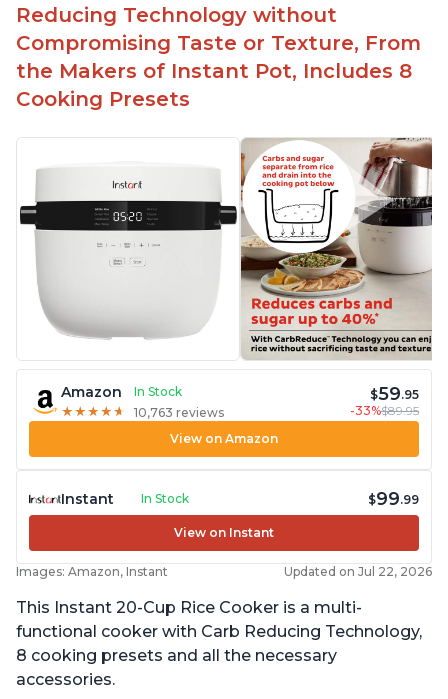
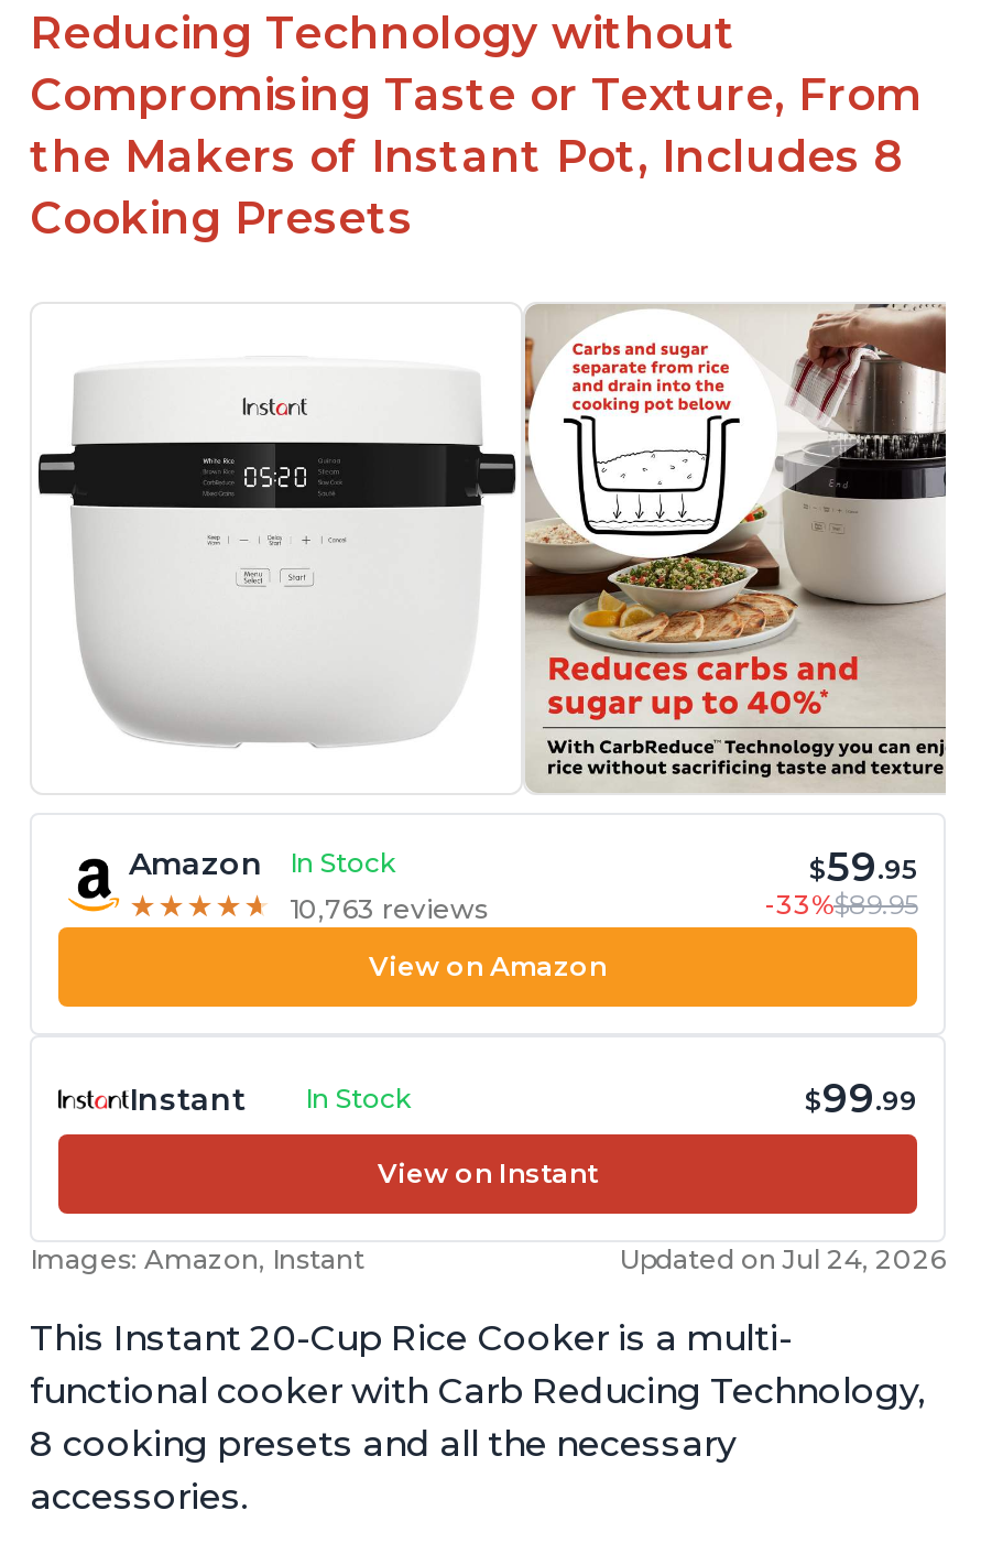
- Updated on Jul 22, 2026
+ Updated on Jul 24, 2026
